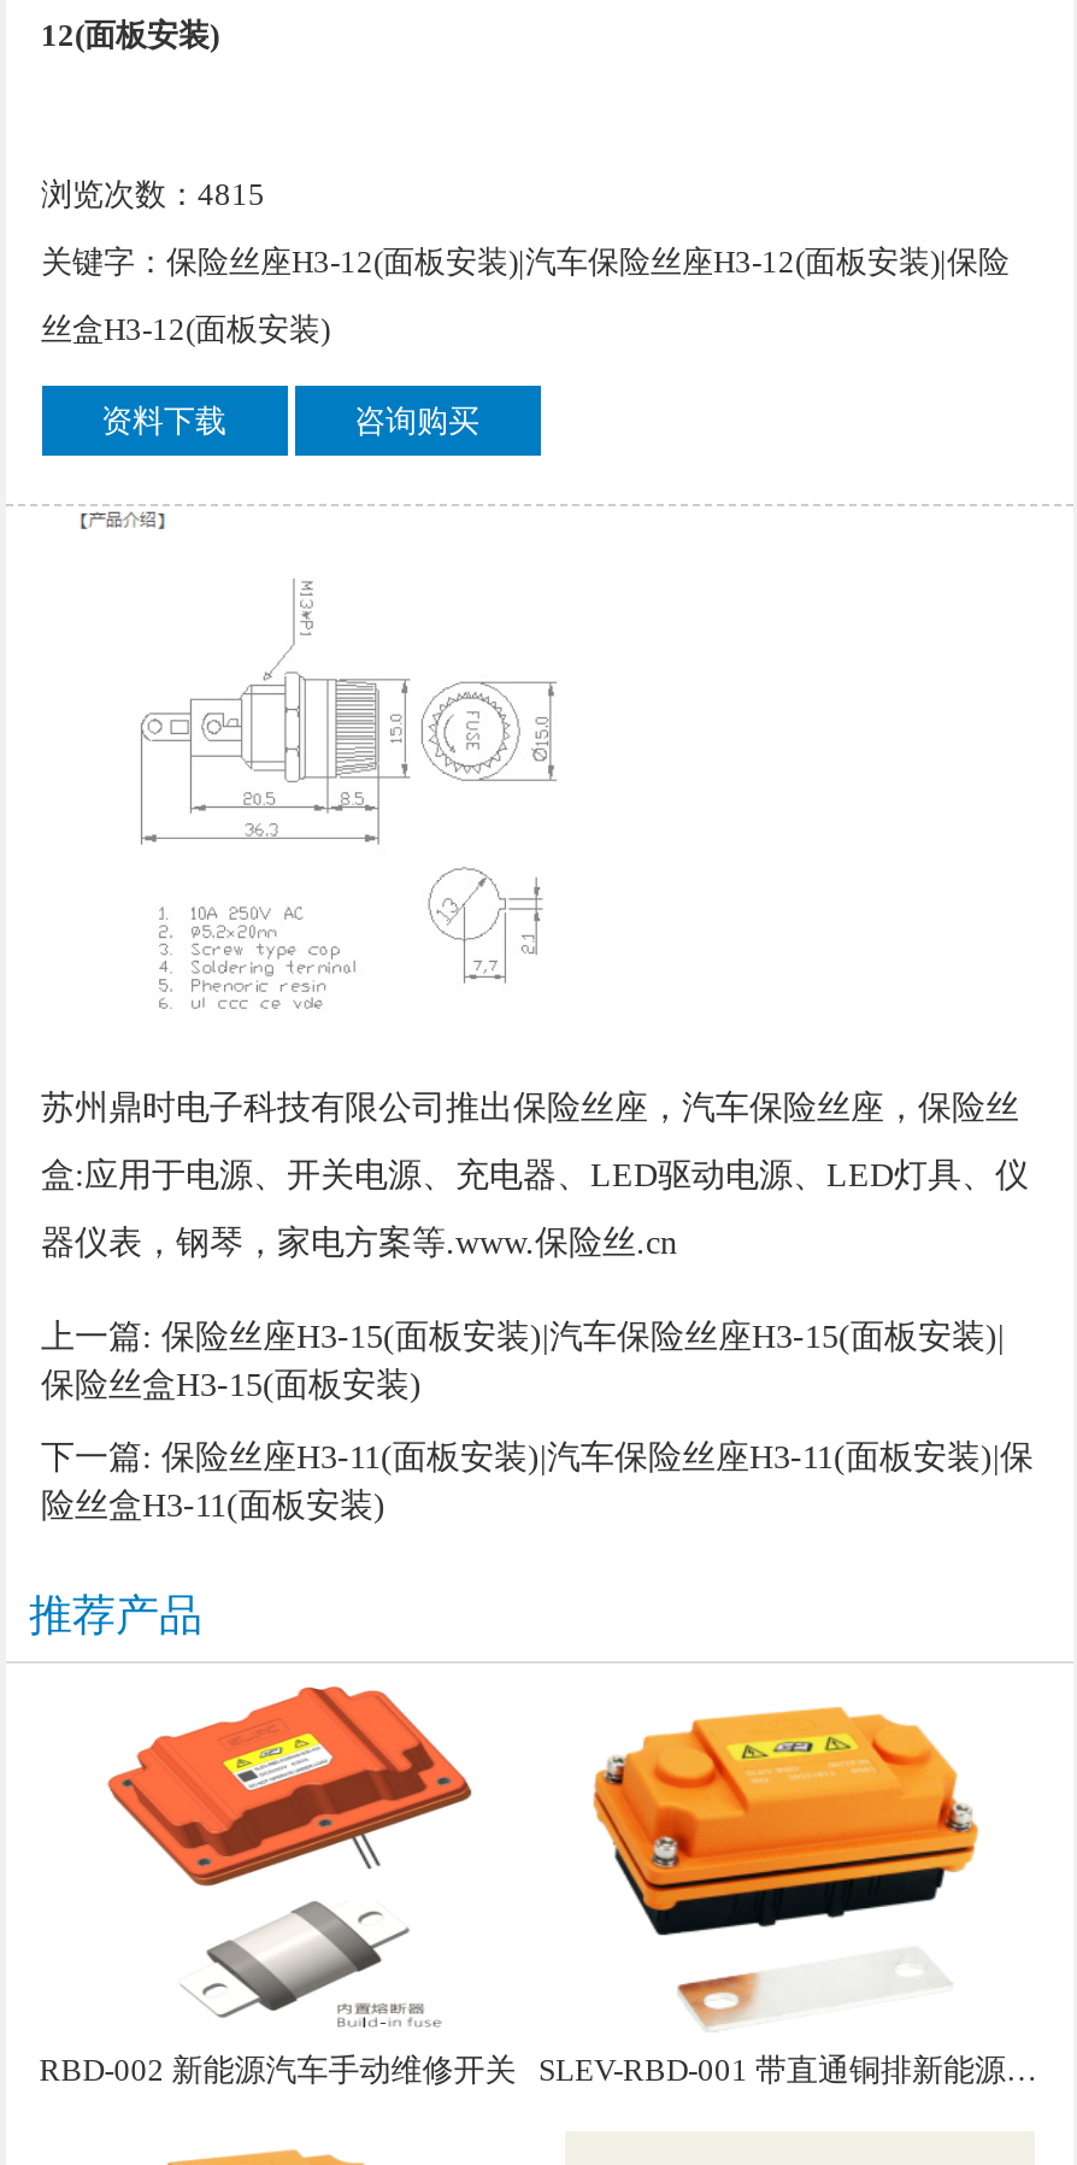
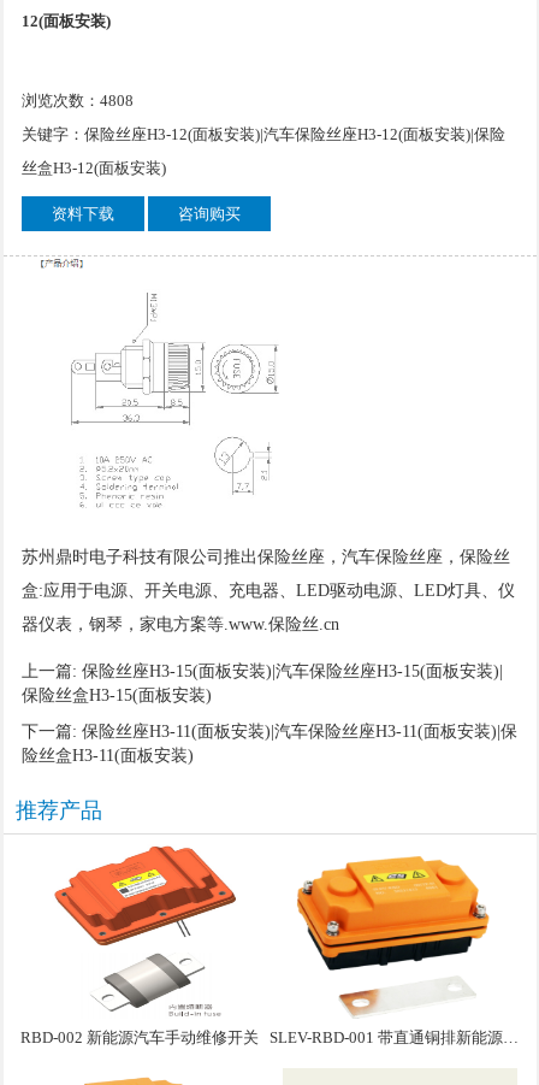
- 浏览次数：4815
+ 浏览次数：4808
